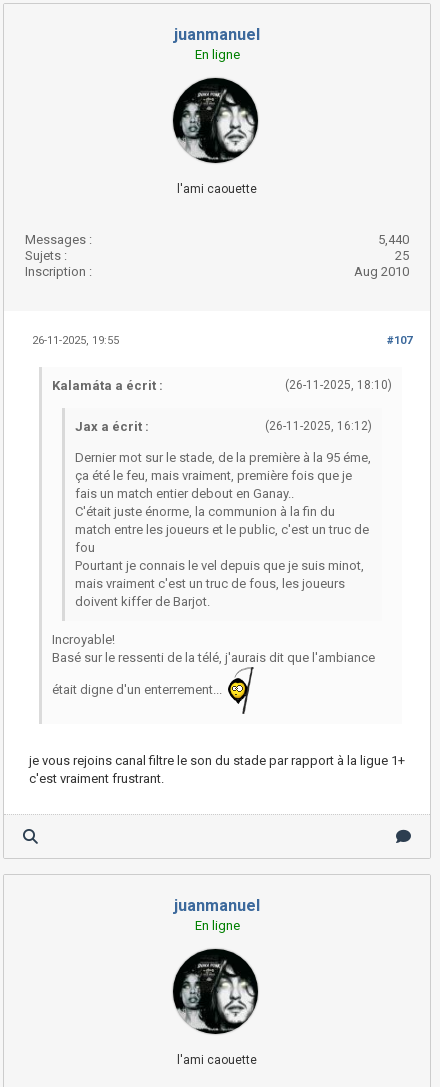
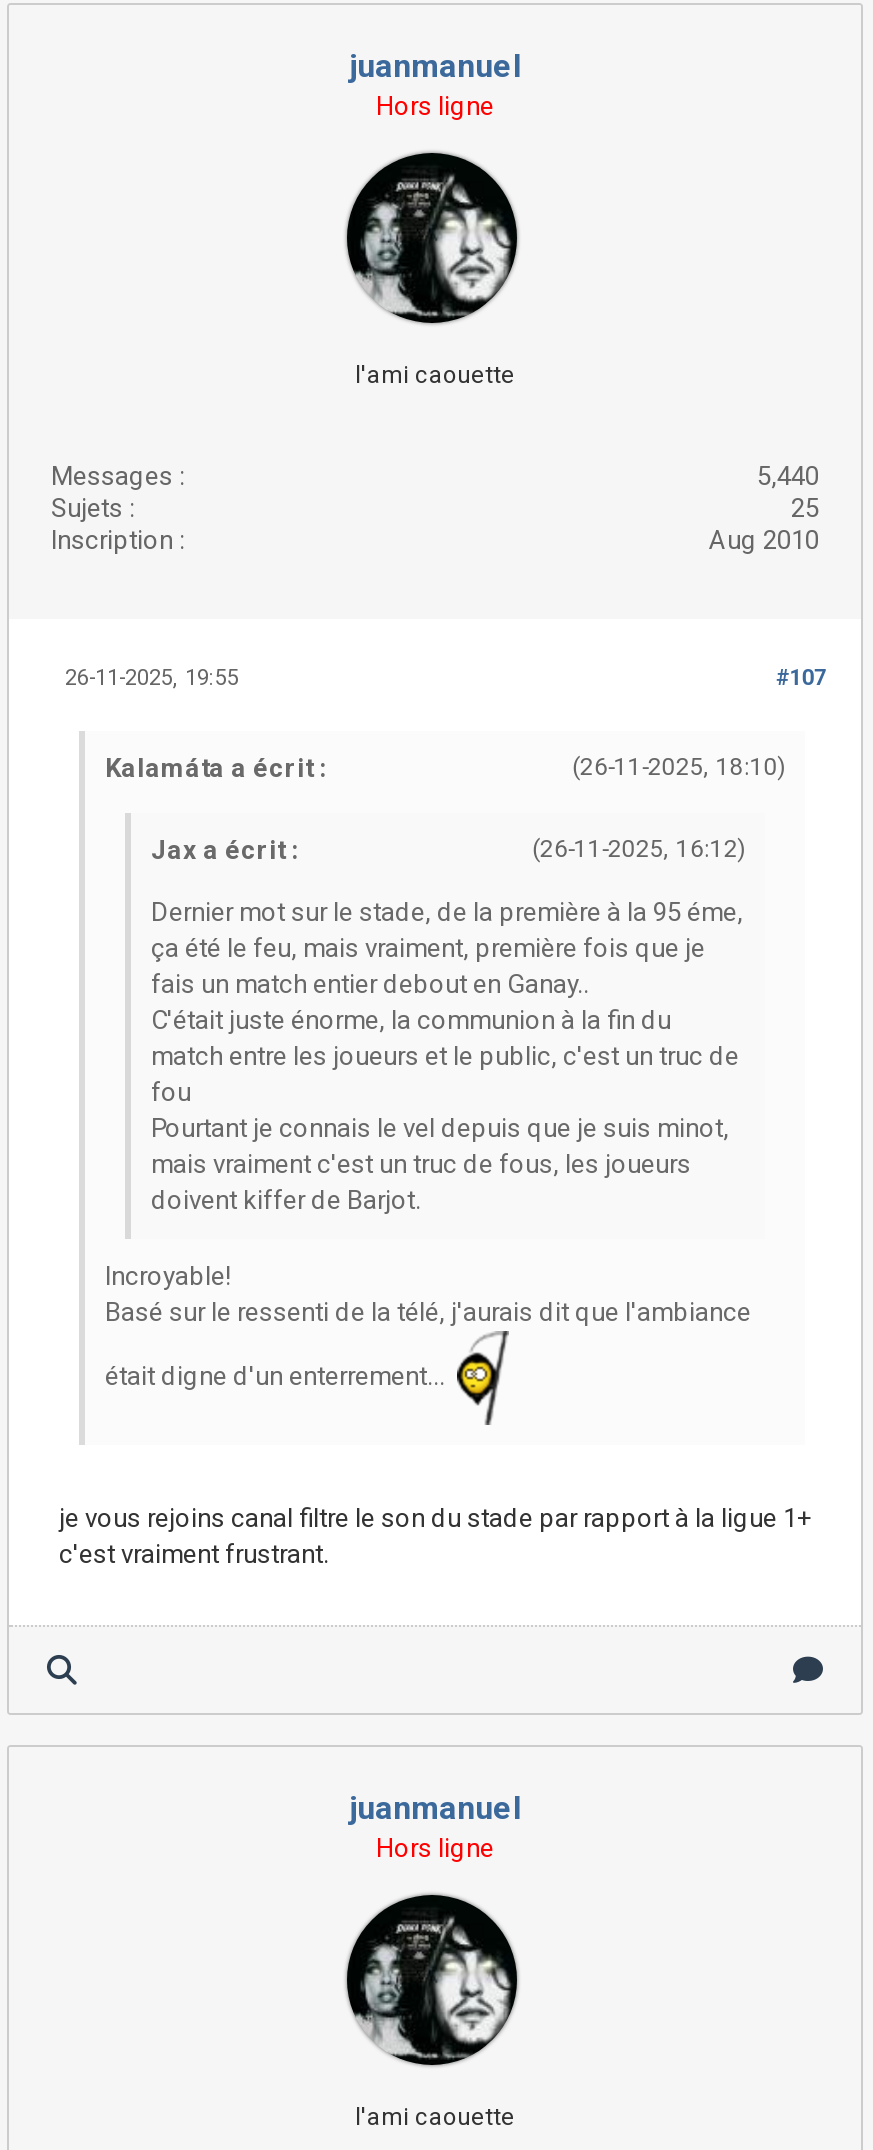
- En ligne
+ Hors ligne

- En ligne
+ Hors ligne
